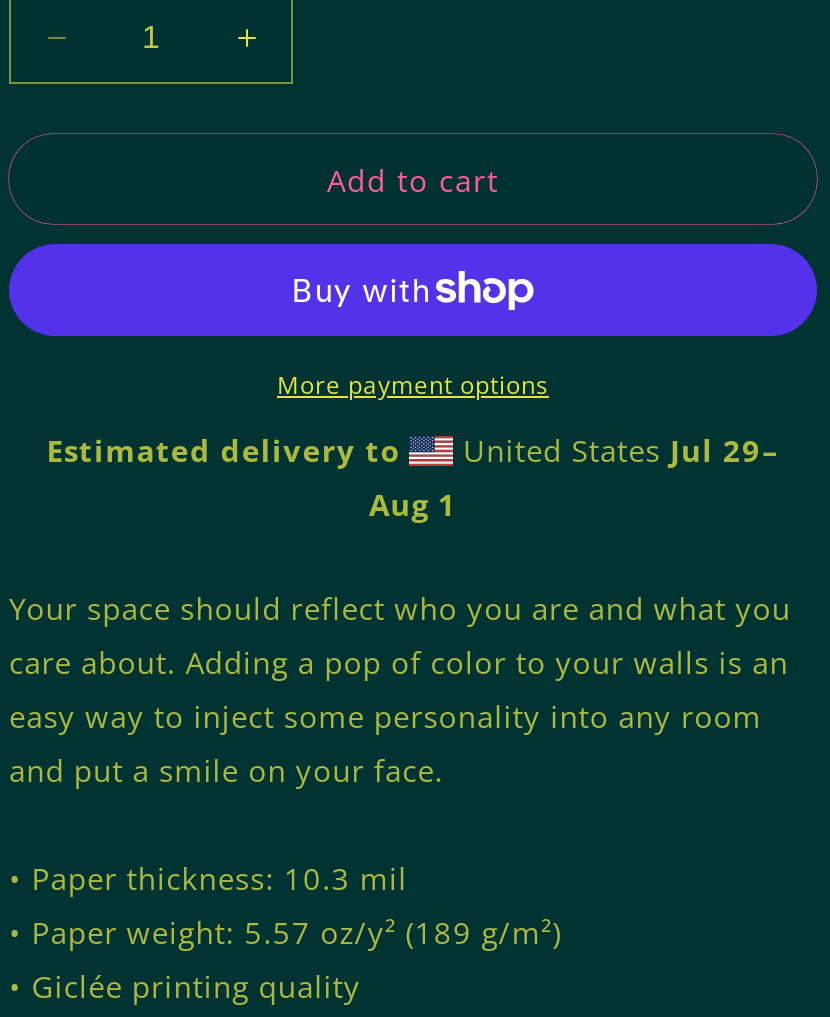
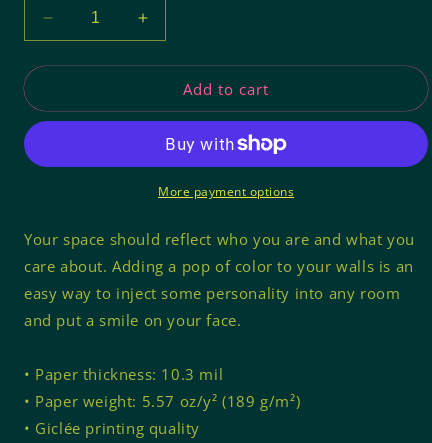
- Estimated delivery to
- United States Jul 29–
- Aug 1
